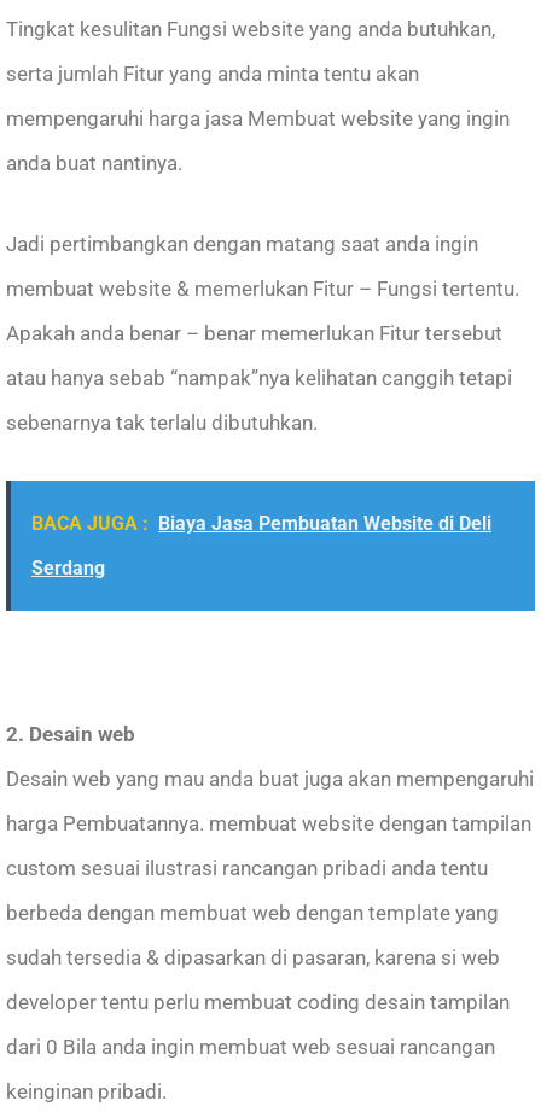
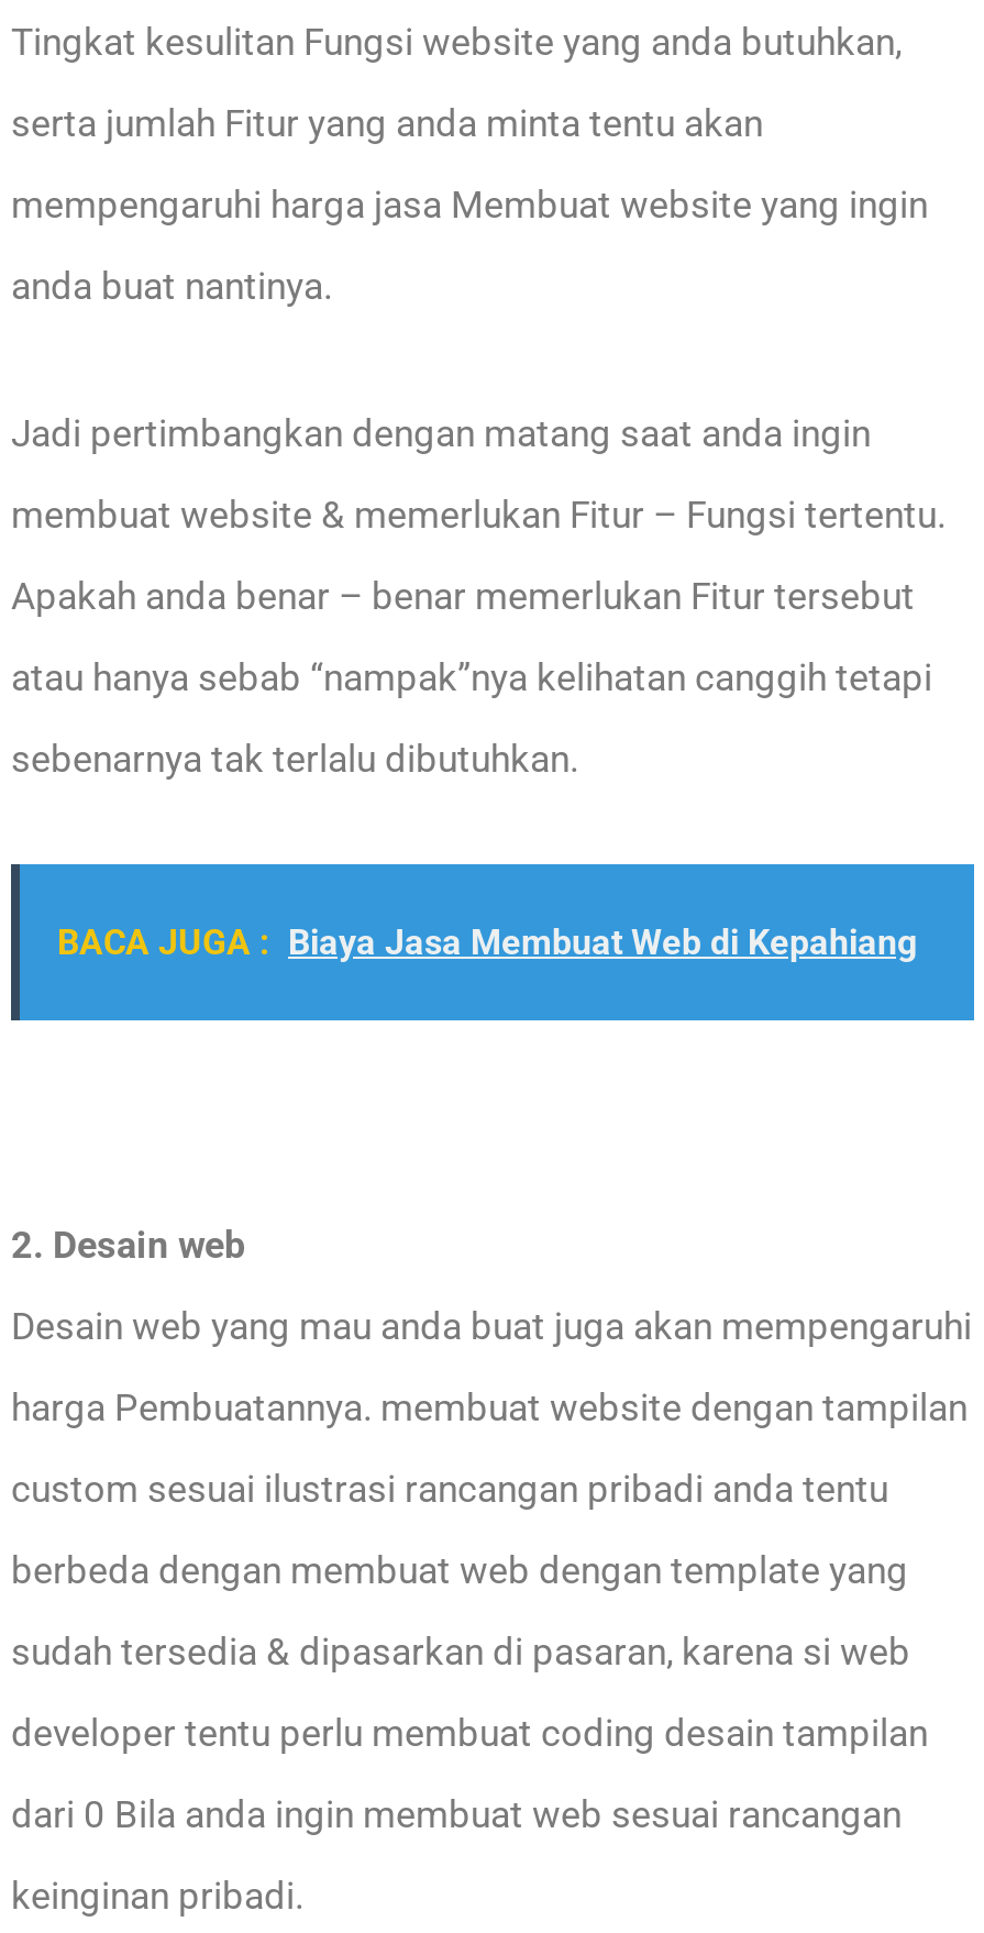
- BACA JUGA : Biaya Jasa Pembuatan Website di Deli
- Serdang
+ BACA JUGA : Biaya Jasa Membuat Web di Kepahiang
